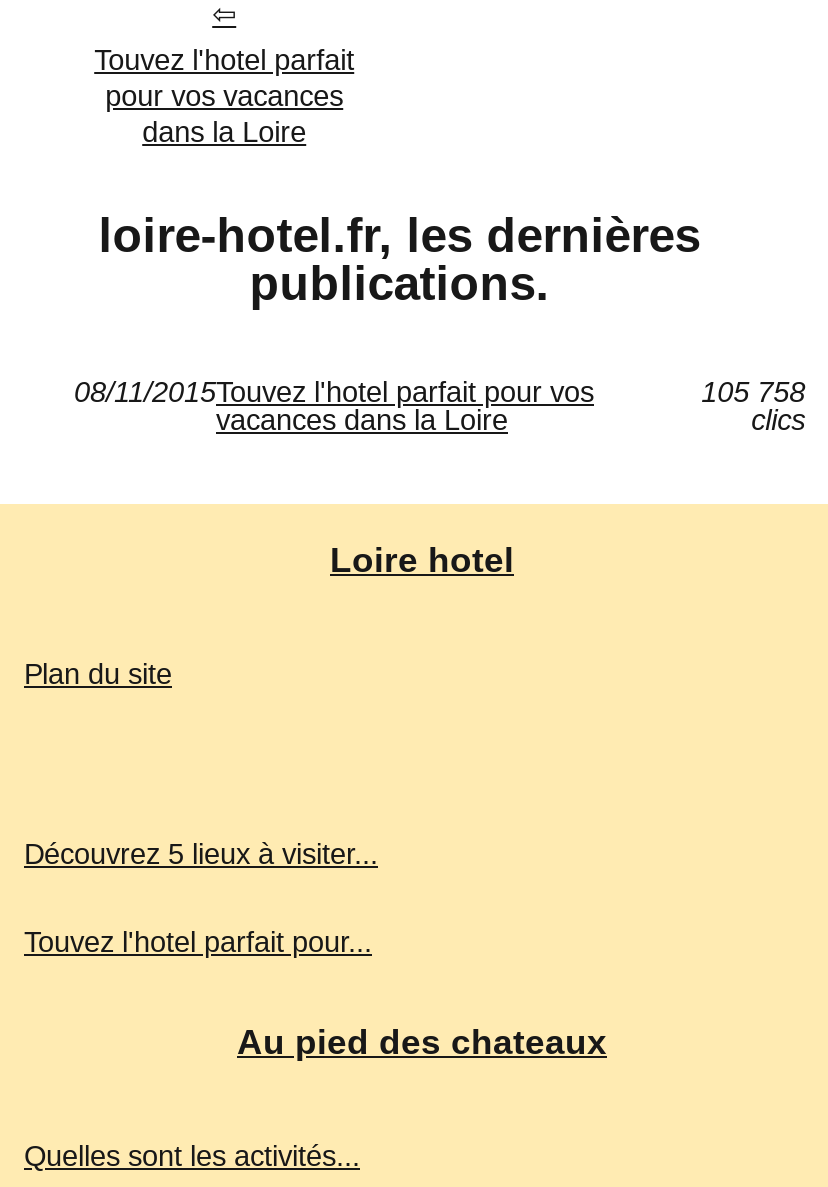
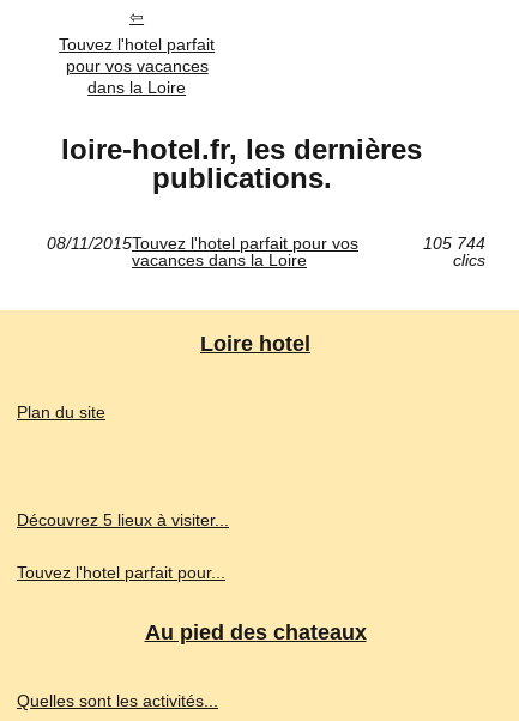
- 105 758
+ 105 744
